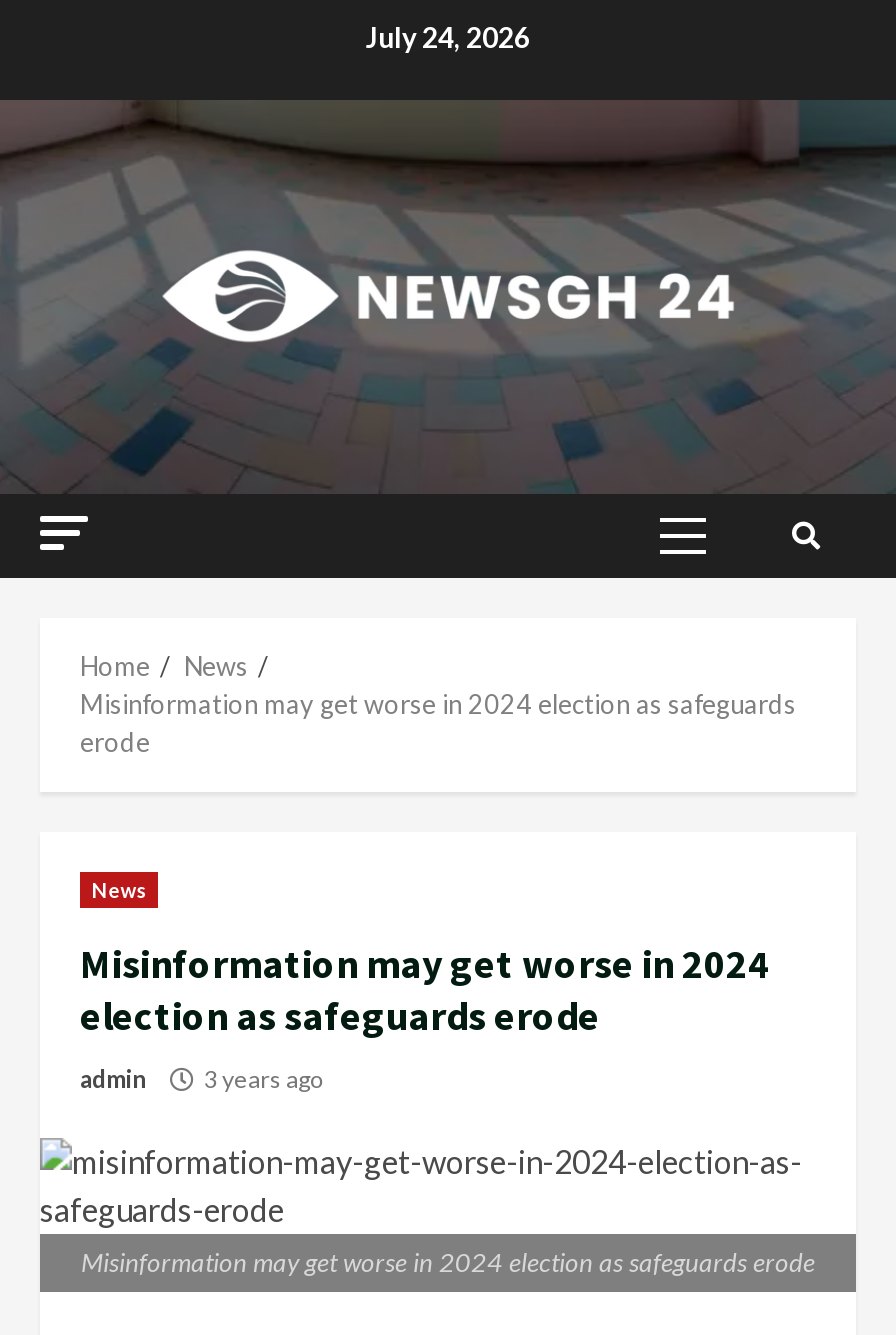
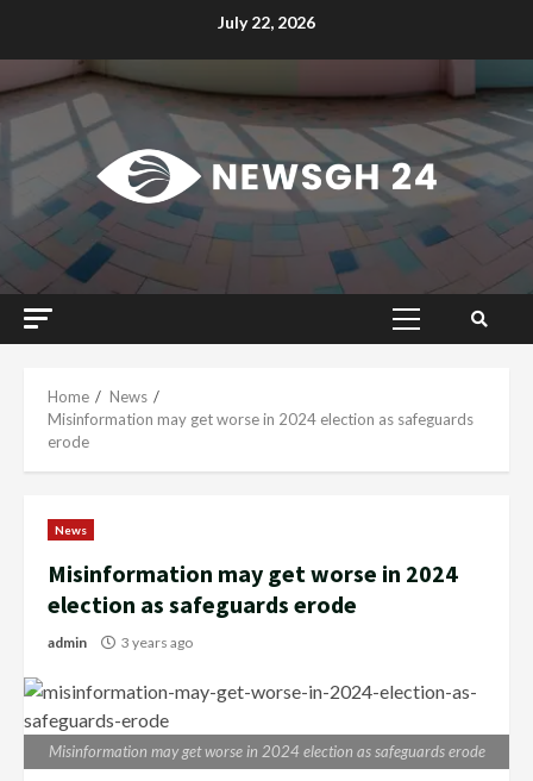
- July 24, 2026
+ July 22, 2026
